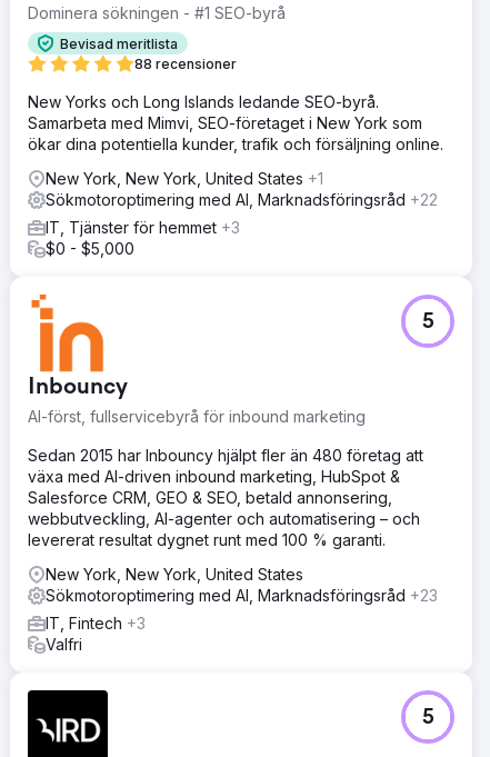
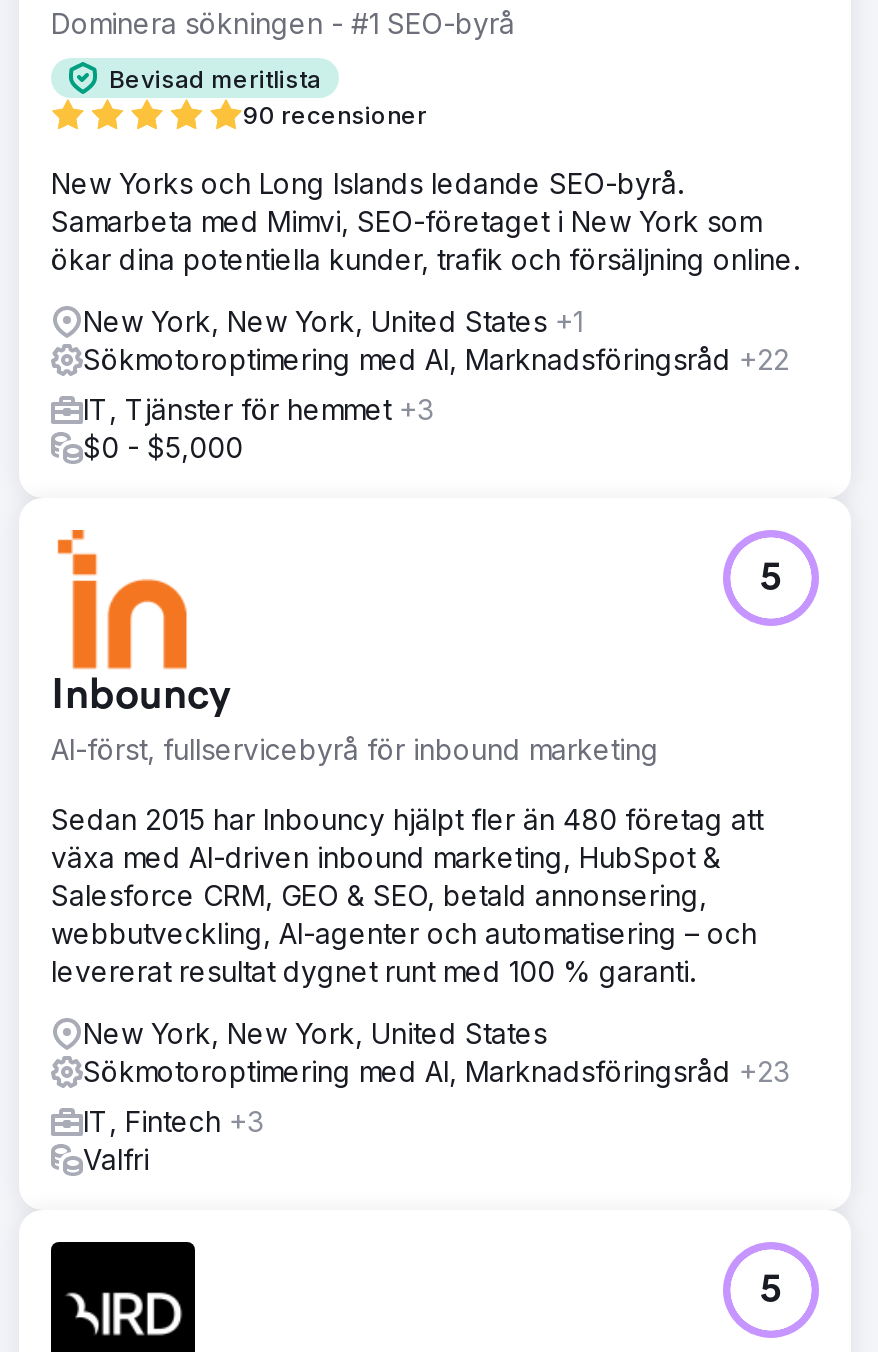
- 88 recensioner
+ 90 recensioner
